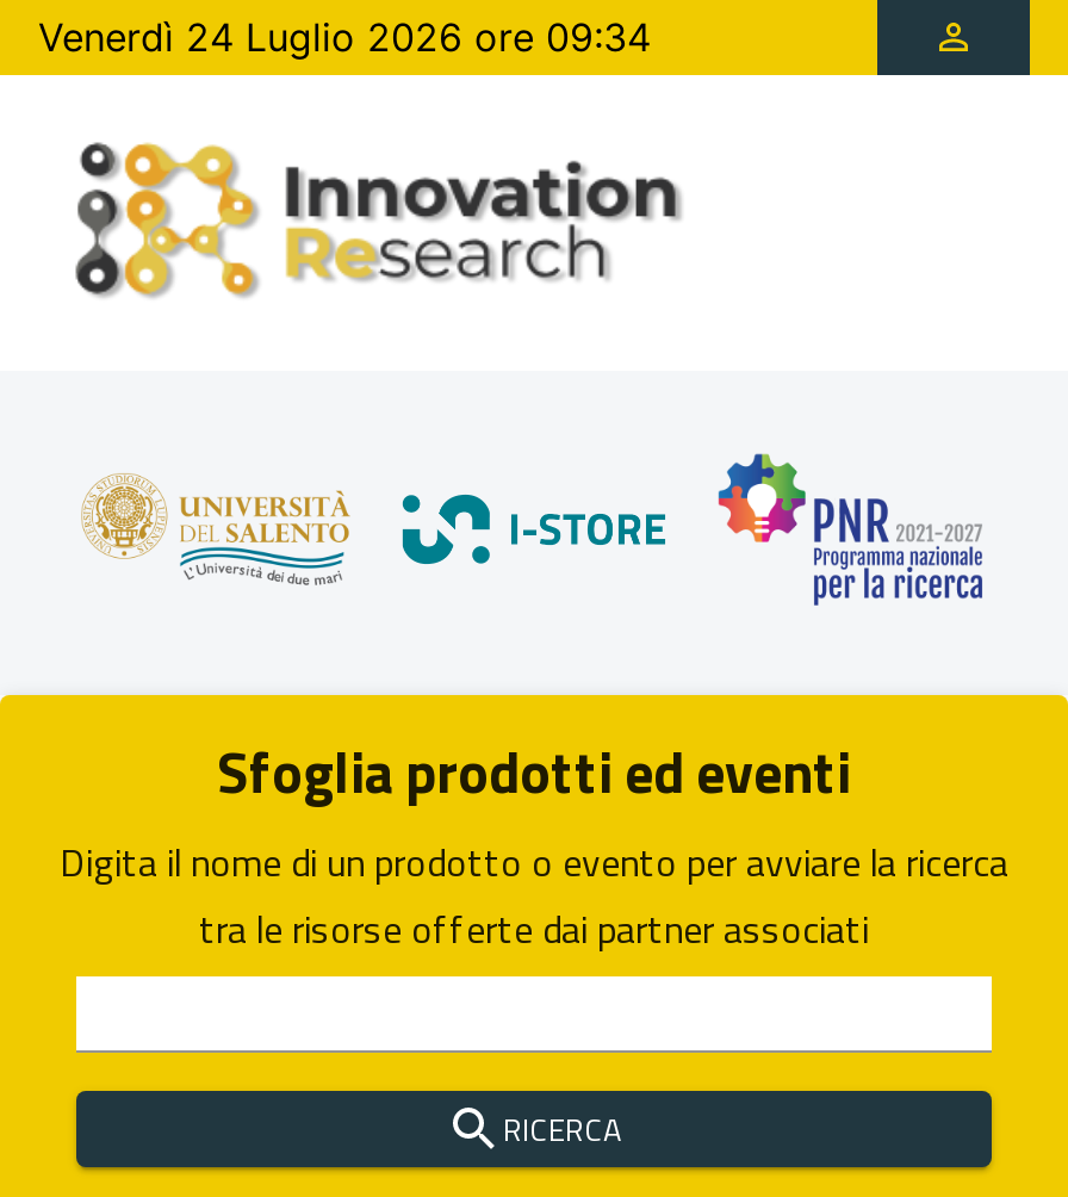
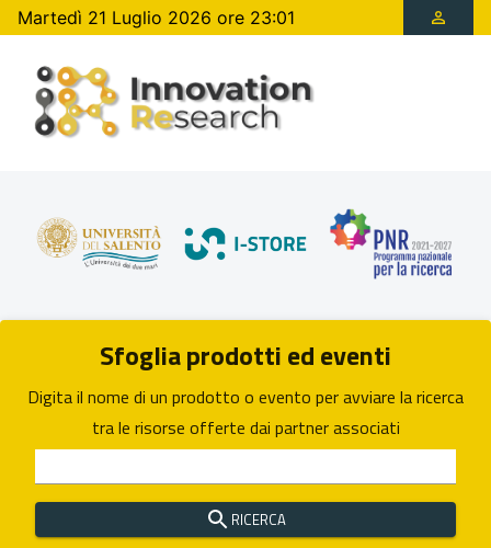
- Venerdì 24 Luglio 2026 ore 09:34
+ Martedì 21 Luglio 2026 ore 23:01
